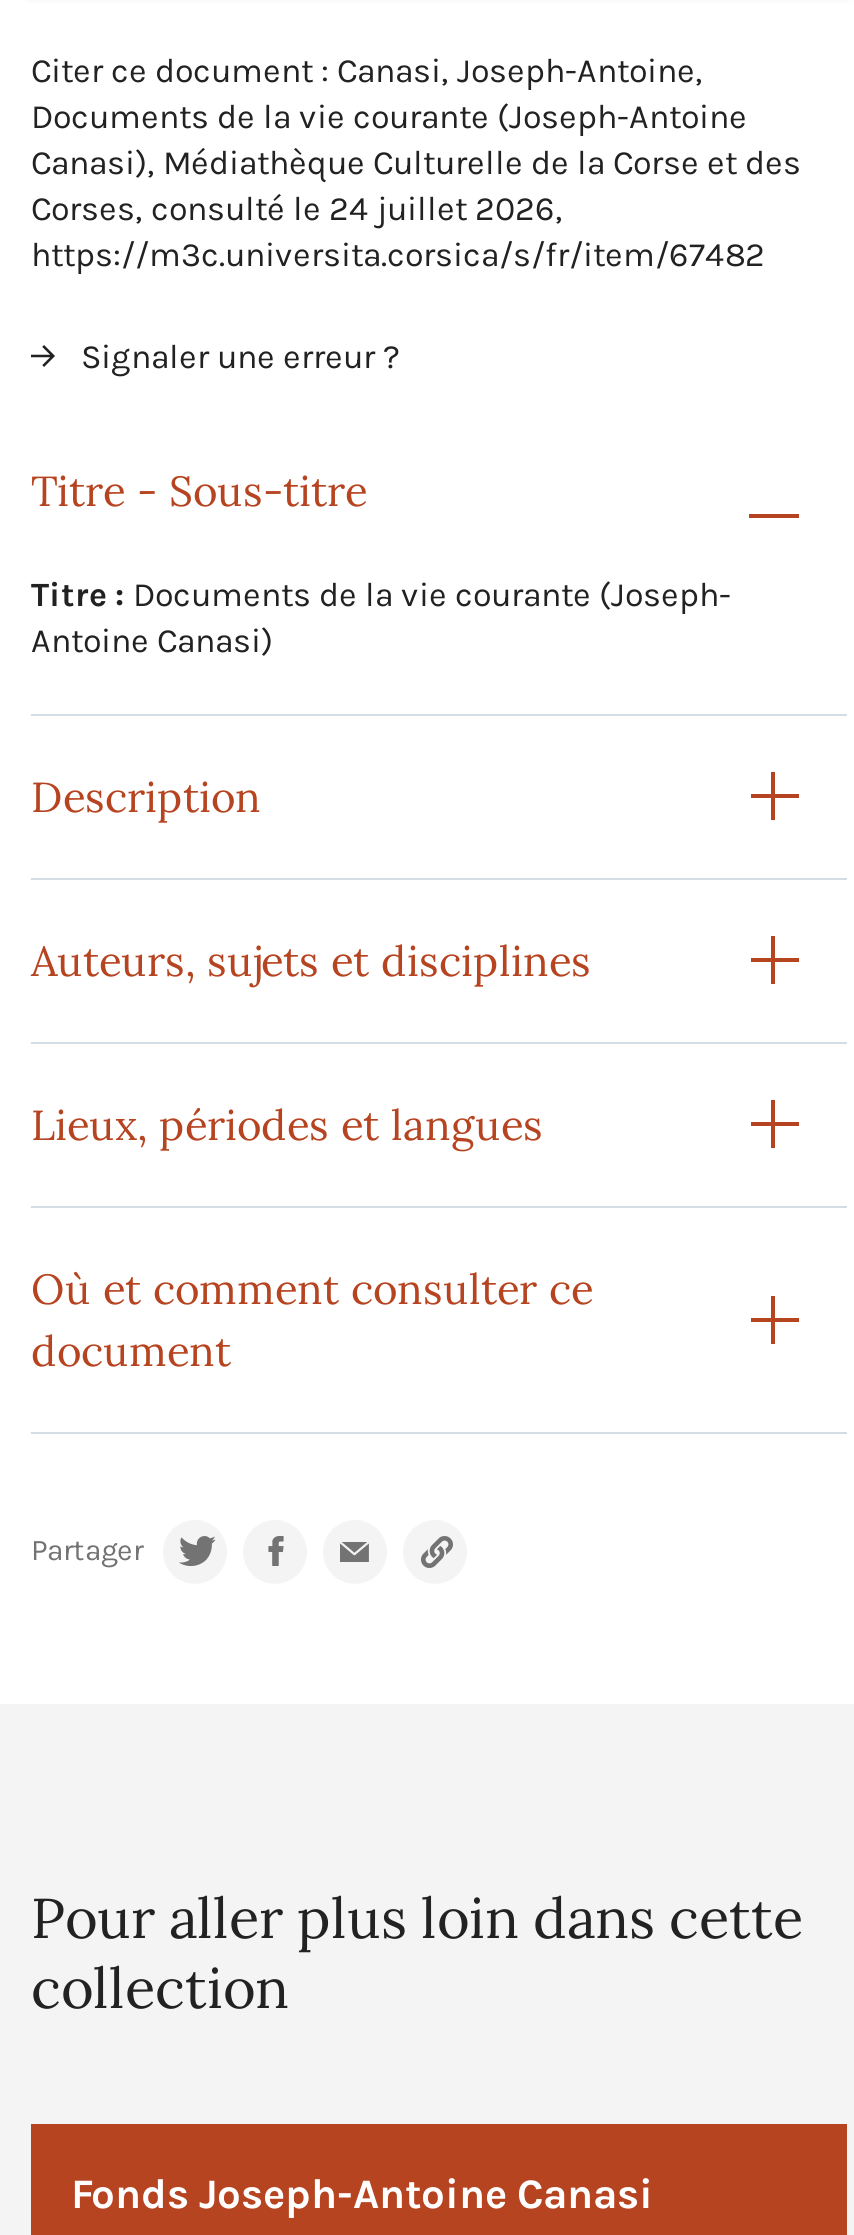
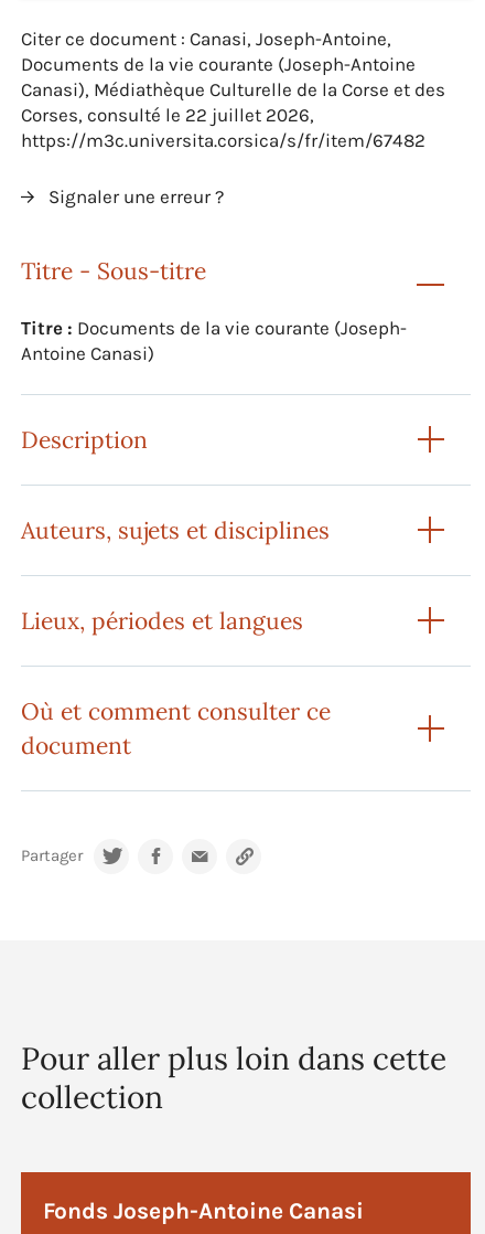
- Corses, consulté le 24 juillet 2026,
+ Corses, consulté le 22 juillet 2026,
